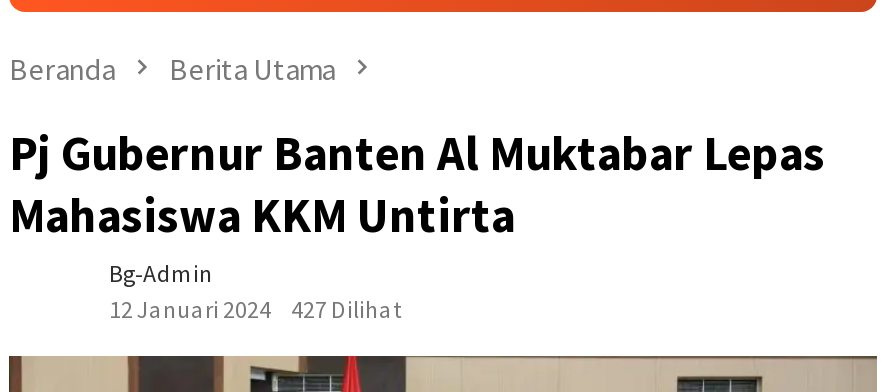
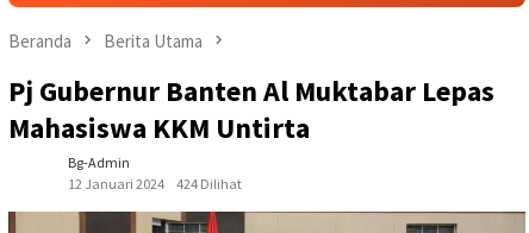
- 12 Januari 2024 427 Dilihat
+ 12 Januari 2024 424 Dilihat
